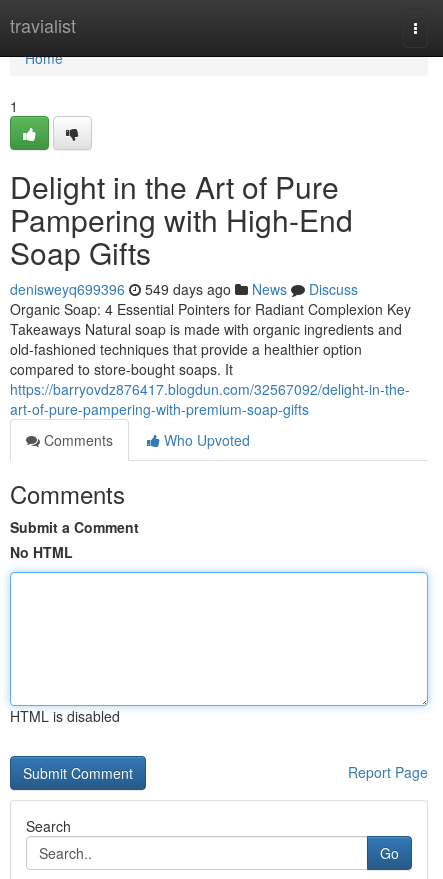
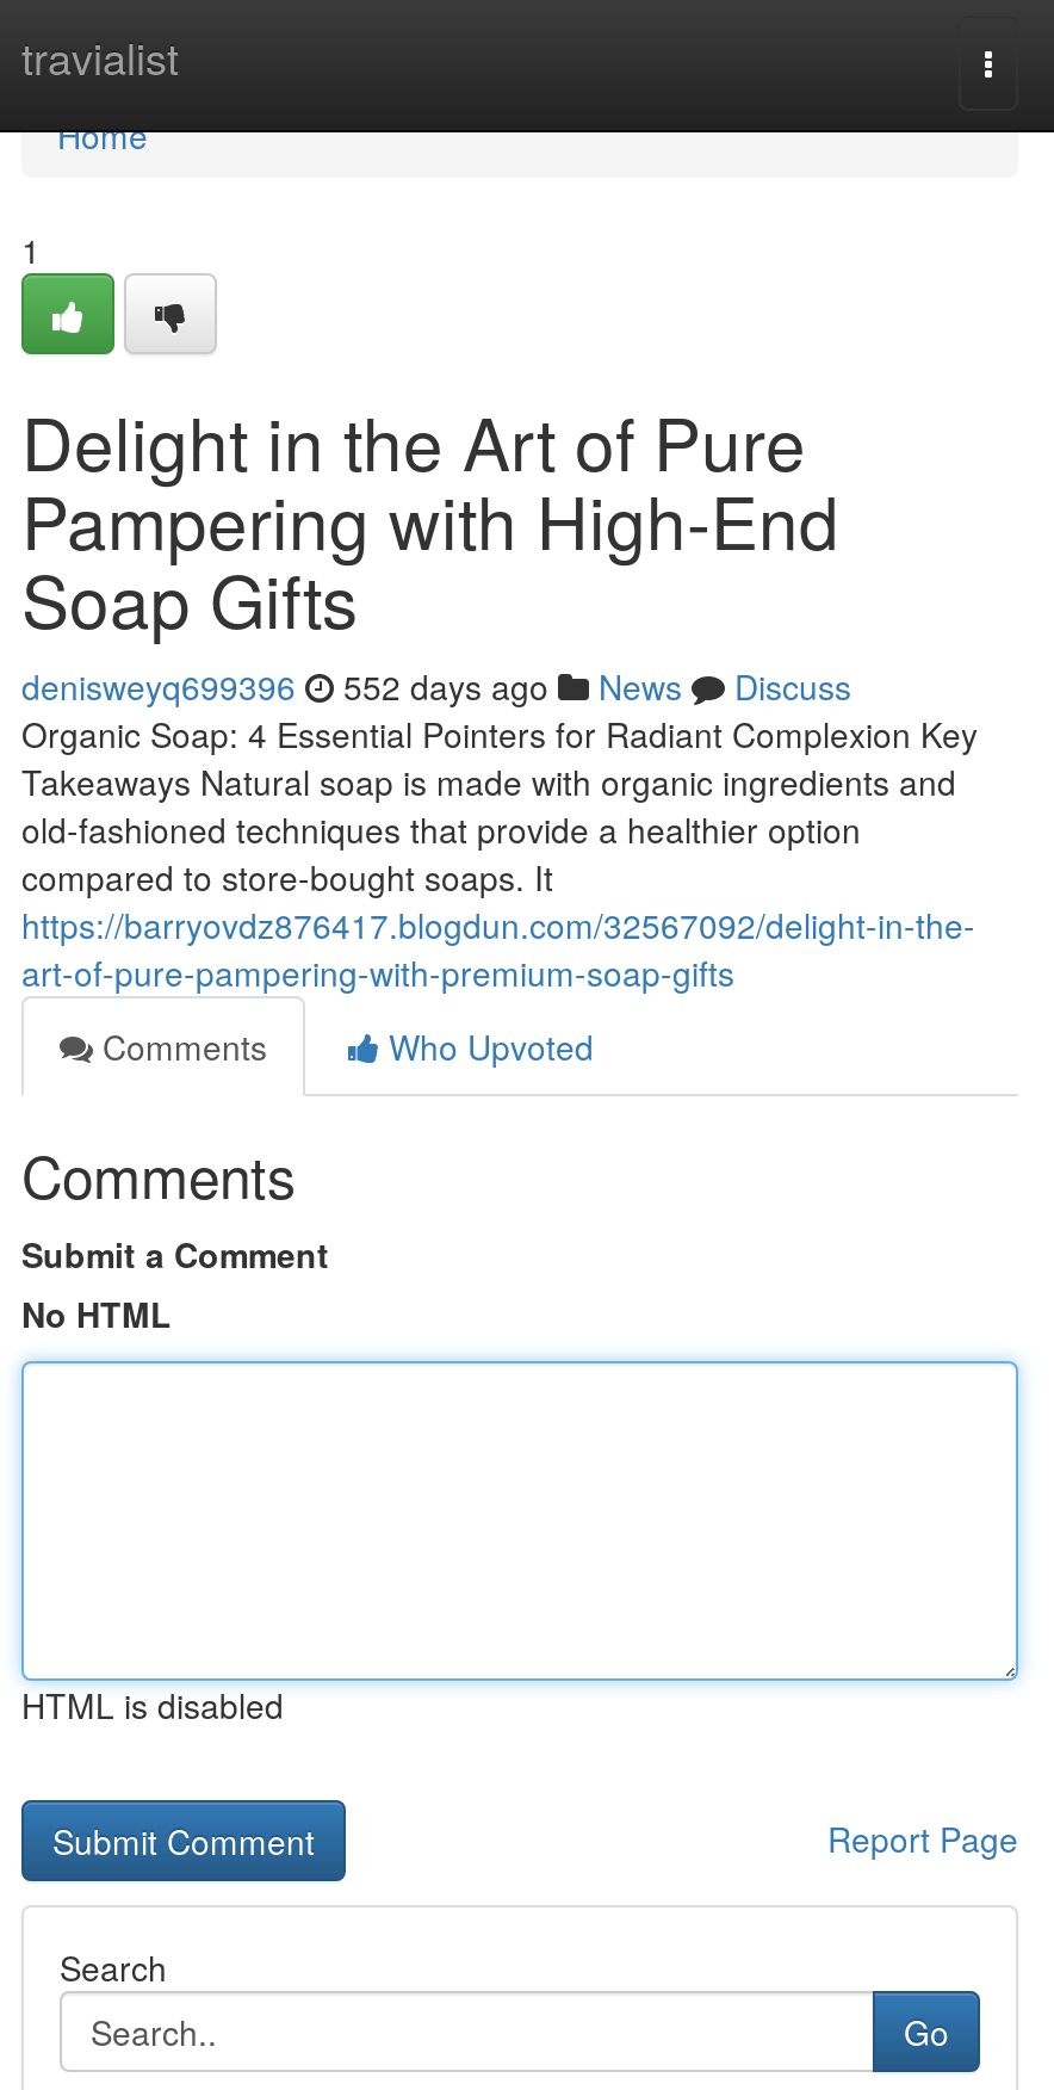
- denisweyq699396 549 days ago News Discuss
+ denisweyq699396 552 days ago News Discuss
